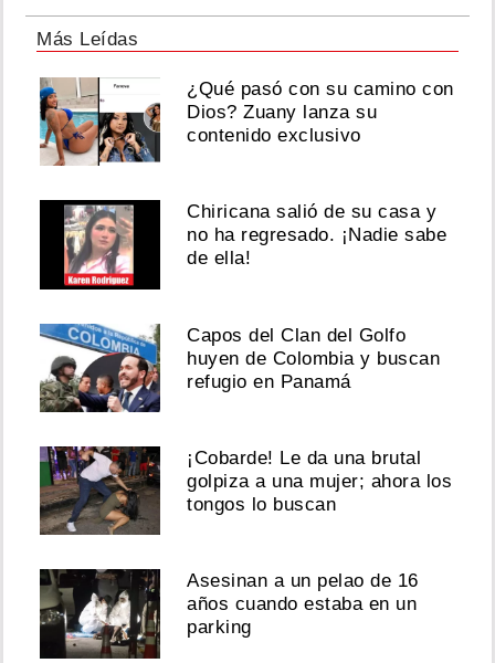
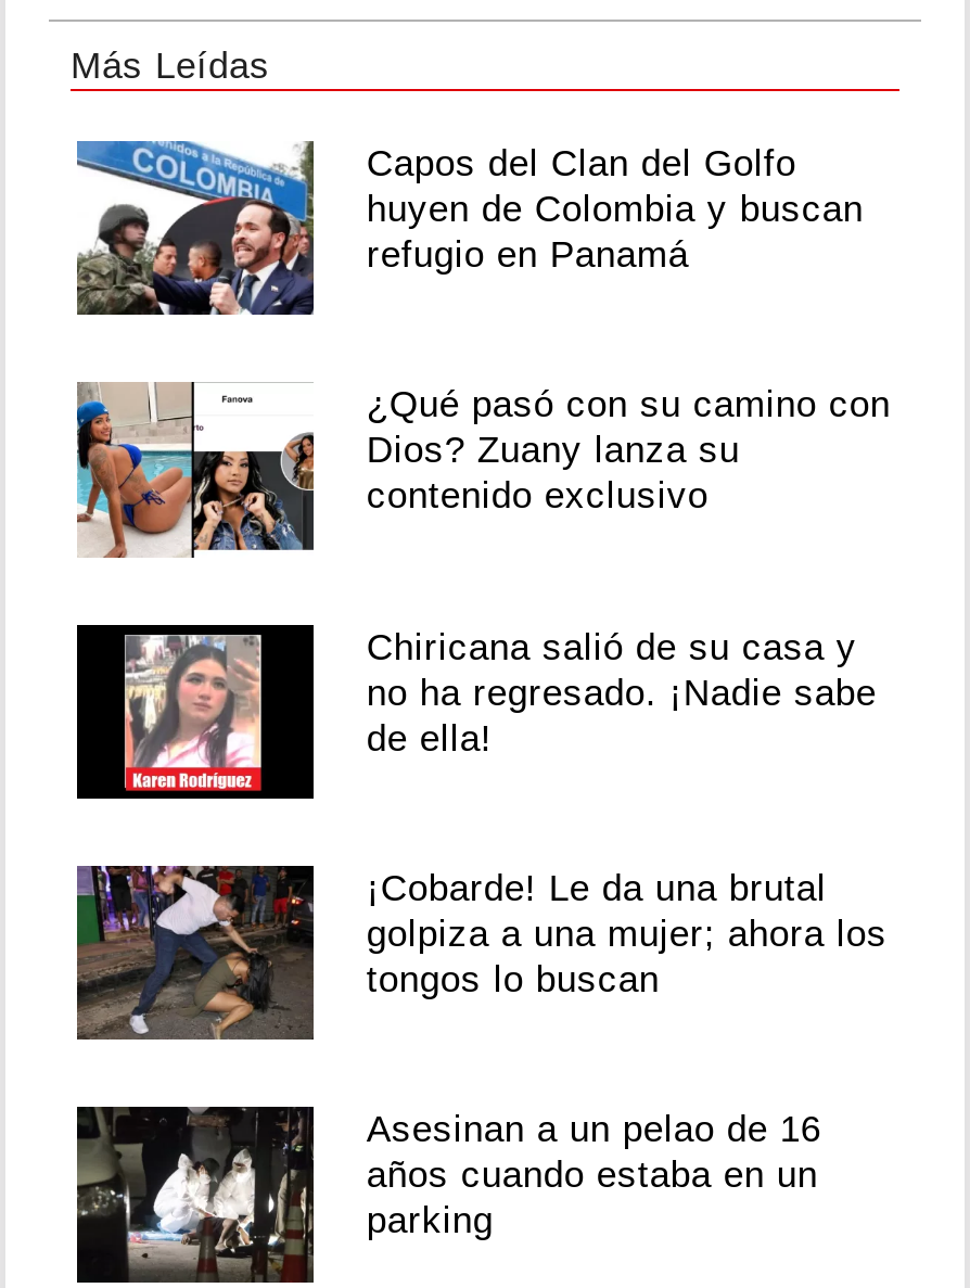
moved down: [image] | ¿Qué pasó con su camino con | Dios? Zuany lanza su | contenido exclusivo | Chiricana salió de su casa y | no ha regresado. ¡Nadie sabe | de ella!

moved up: [image] | Capos del Clan del Golfo | huyen de Colombia y buscan | refugio en Panamá
